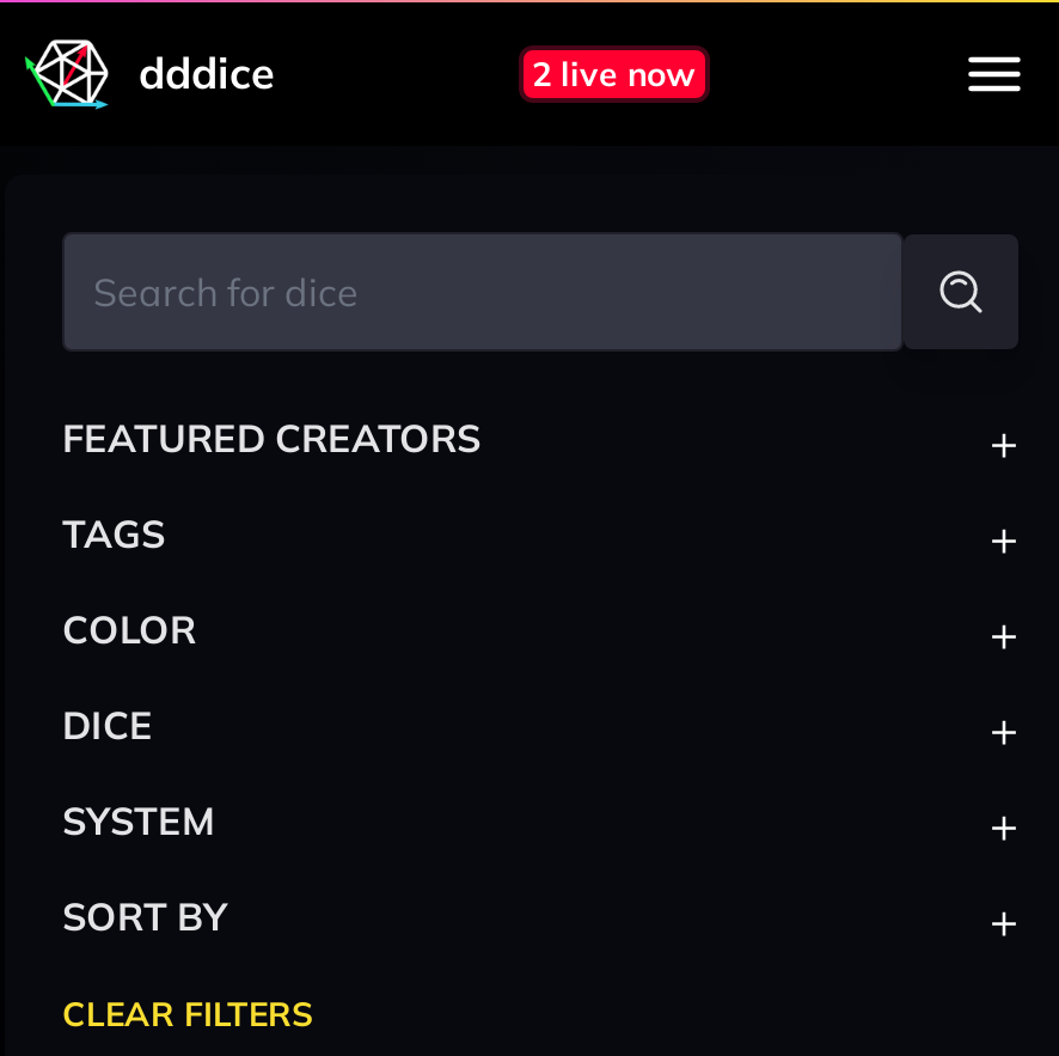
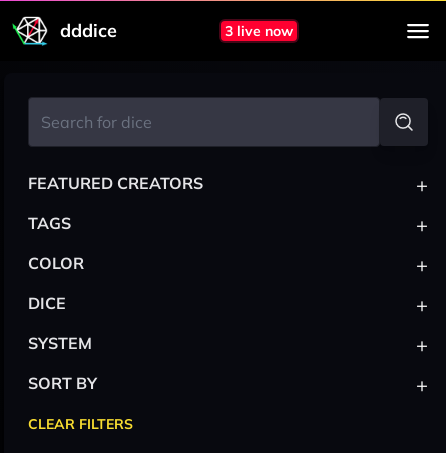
- 2 live now
+ 3 live now
